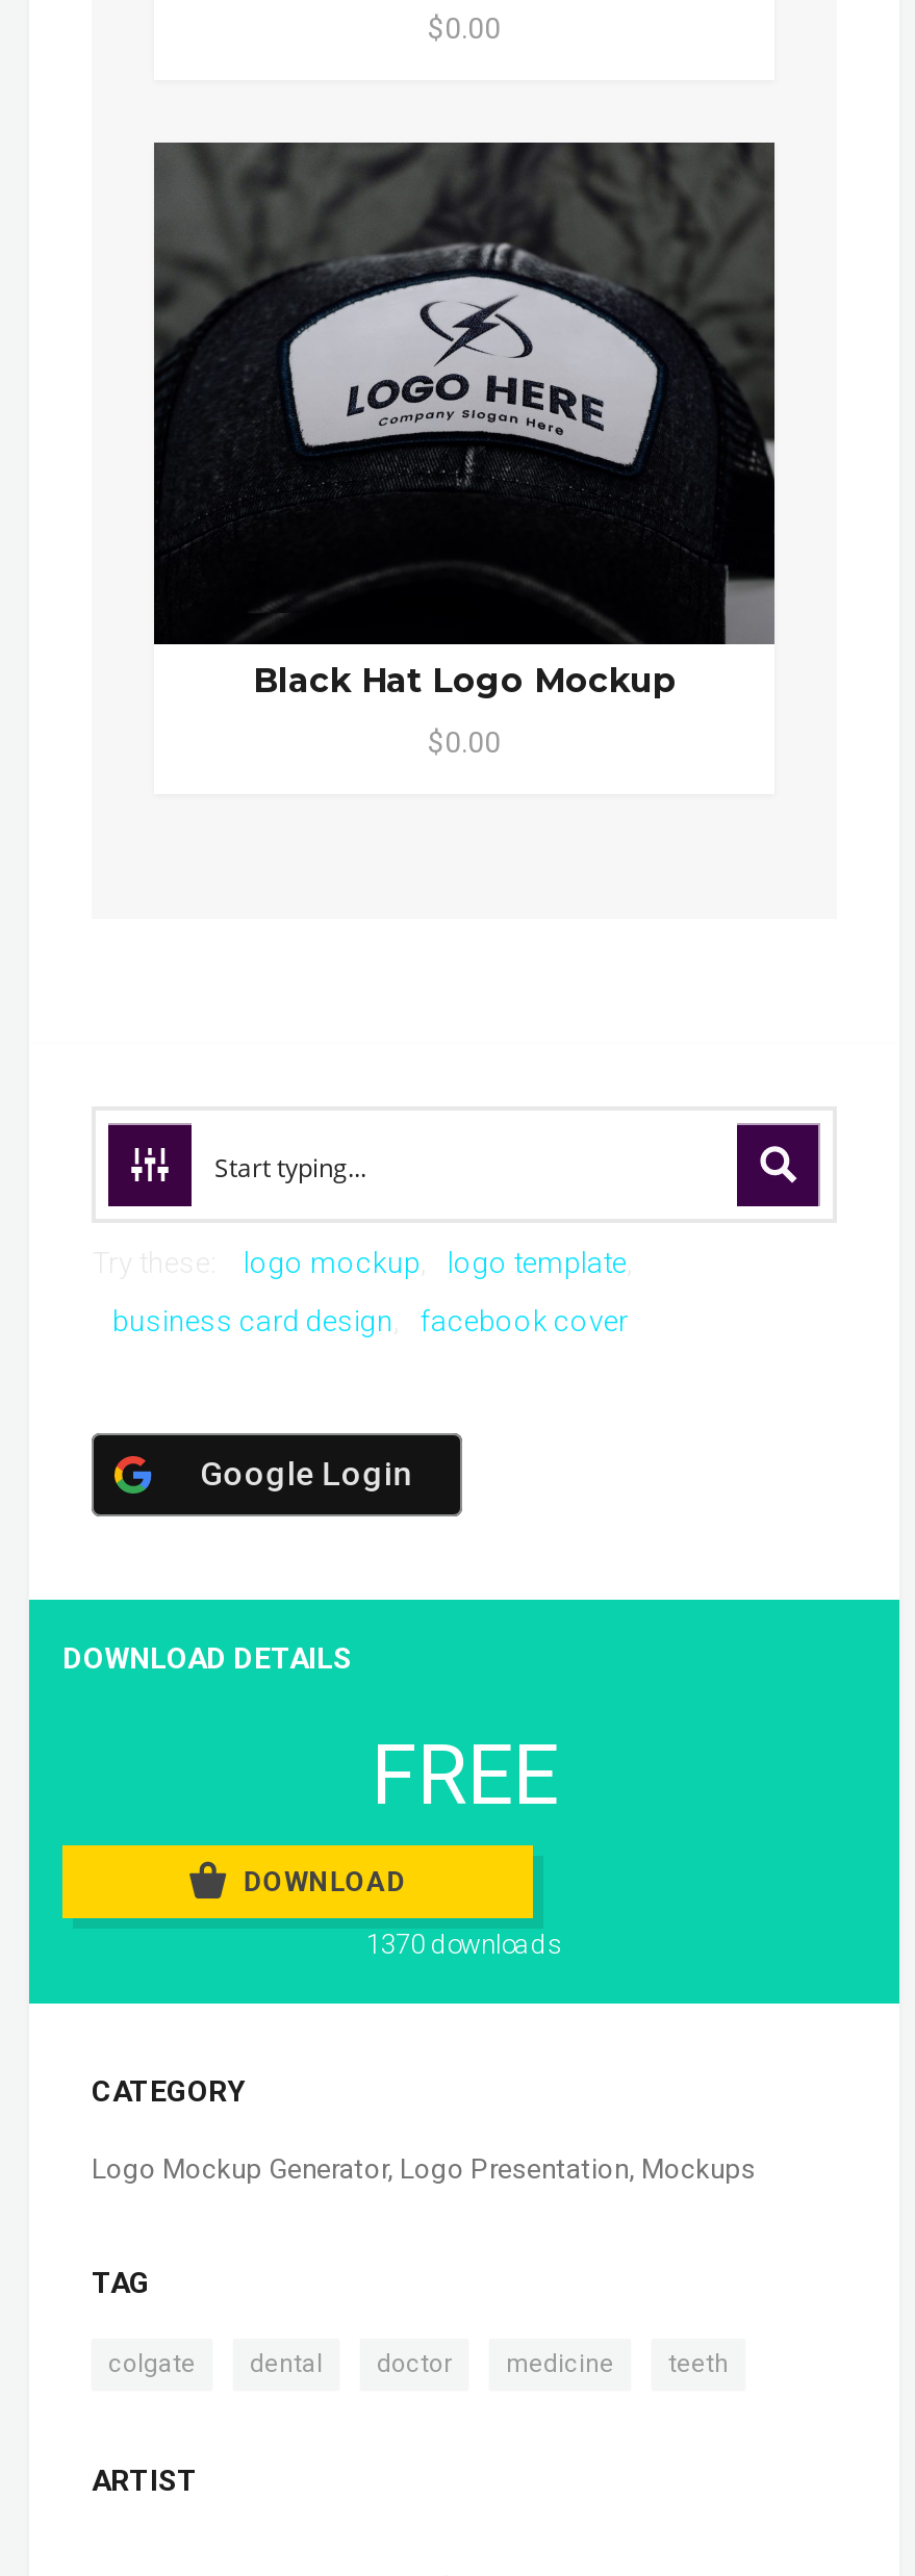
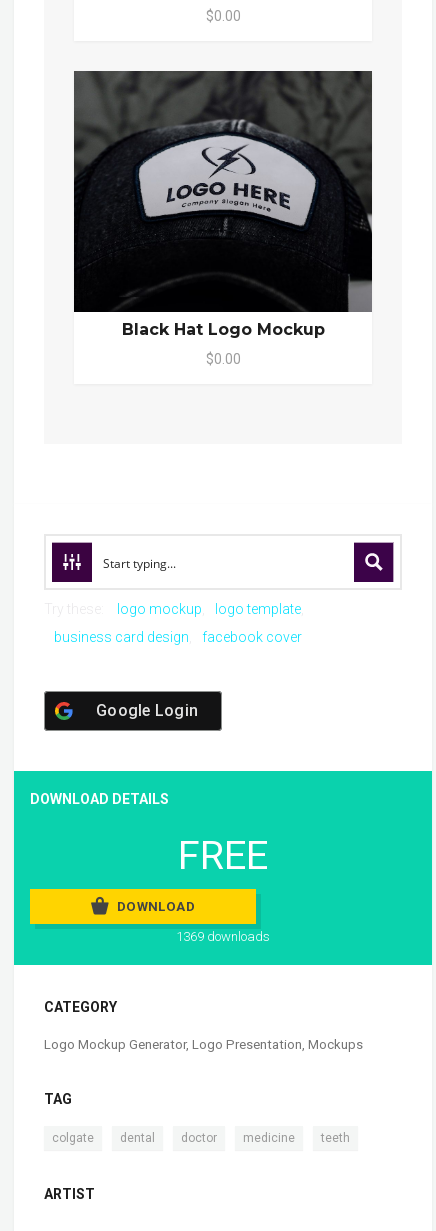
- 1370 downloads
+ 1369 downloads
